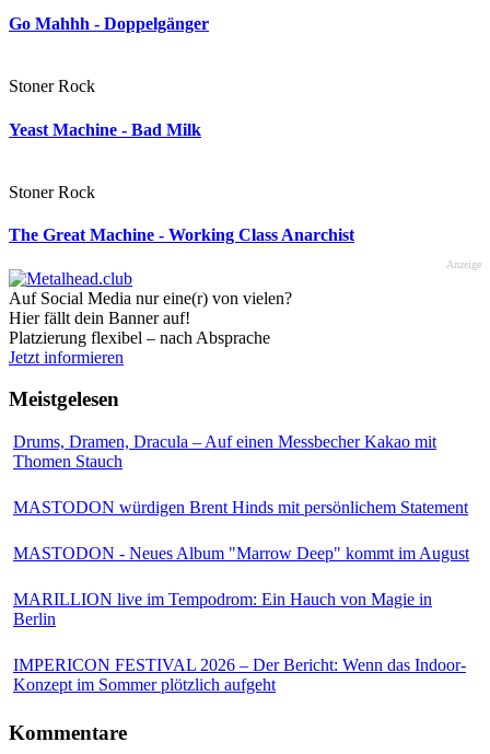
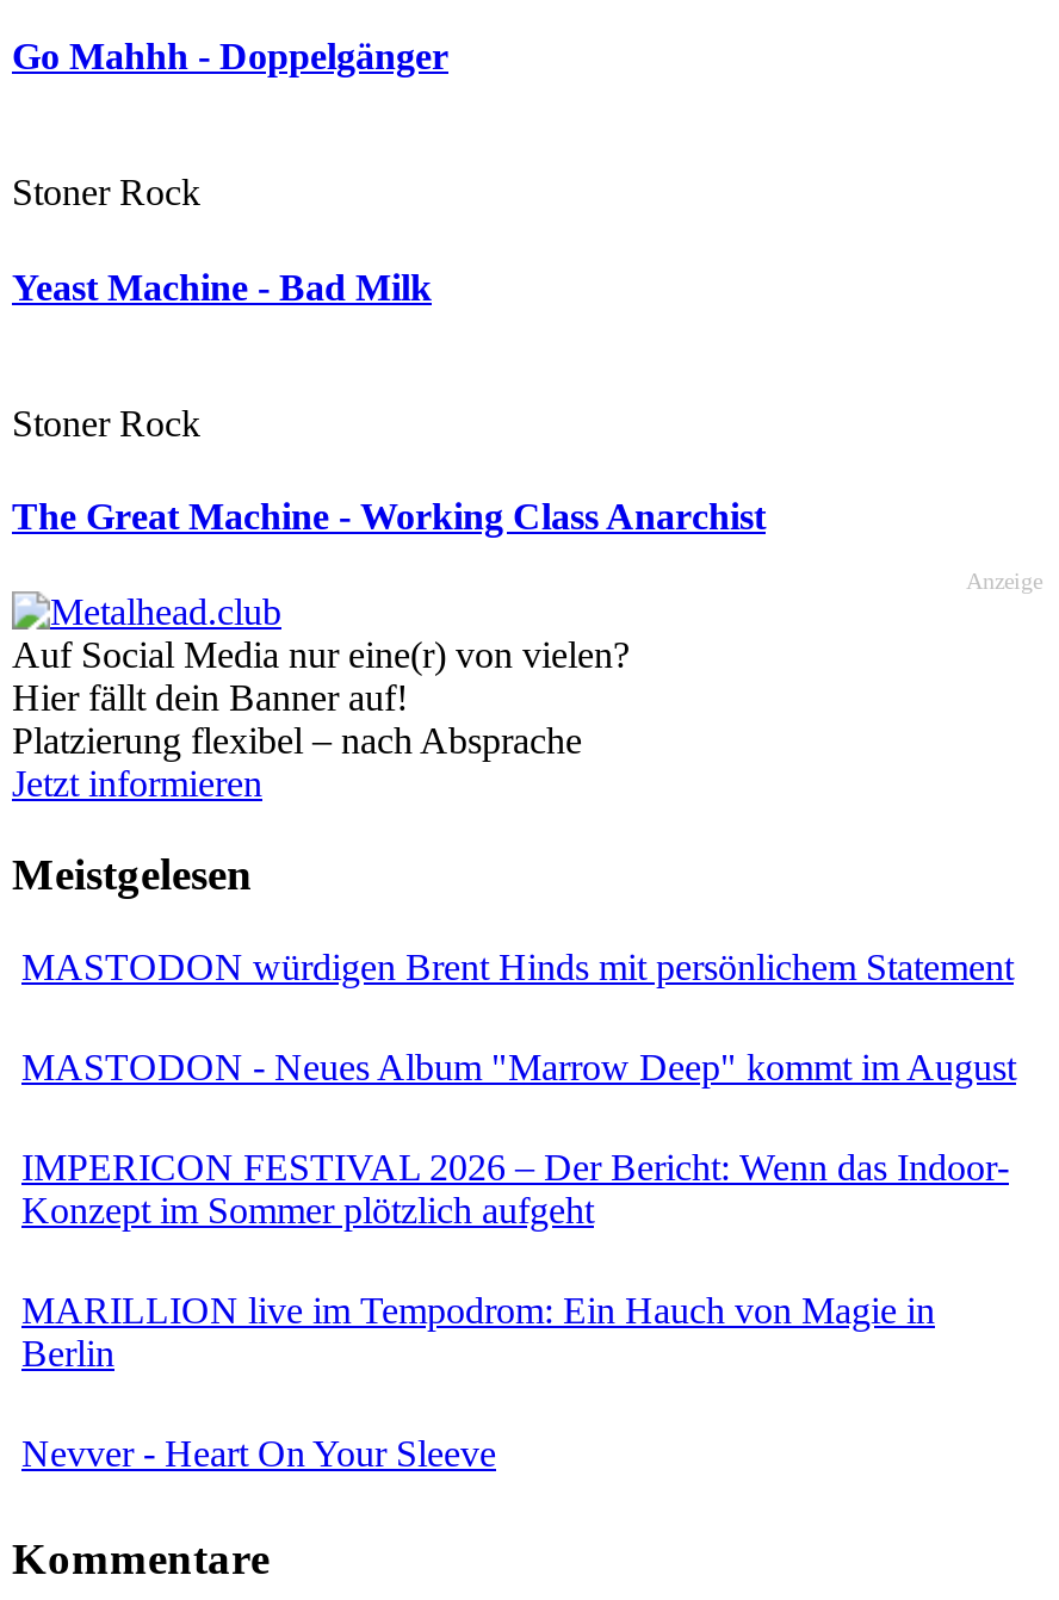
- Drums, Dramen, Dracula – Auf einen Messbecher Kakao mit
- Thomen Stauch

moved up: MASTODON würdigen Brent Hinds mit persönlichem Statement | MASTODON - Neues Album "Marrow Deep" kommt im August

+ Nevver - Heart On Your Sleeve

moved up: IMPERICON FESTIVAL 2026 – Der Bericht: Wenn das Indoor- | Konzept im Sommer plötzlich aufgeht
